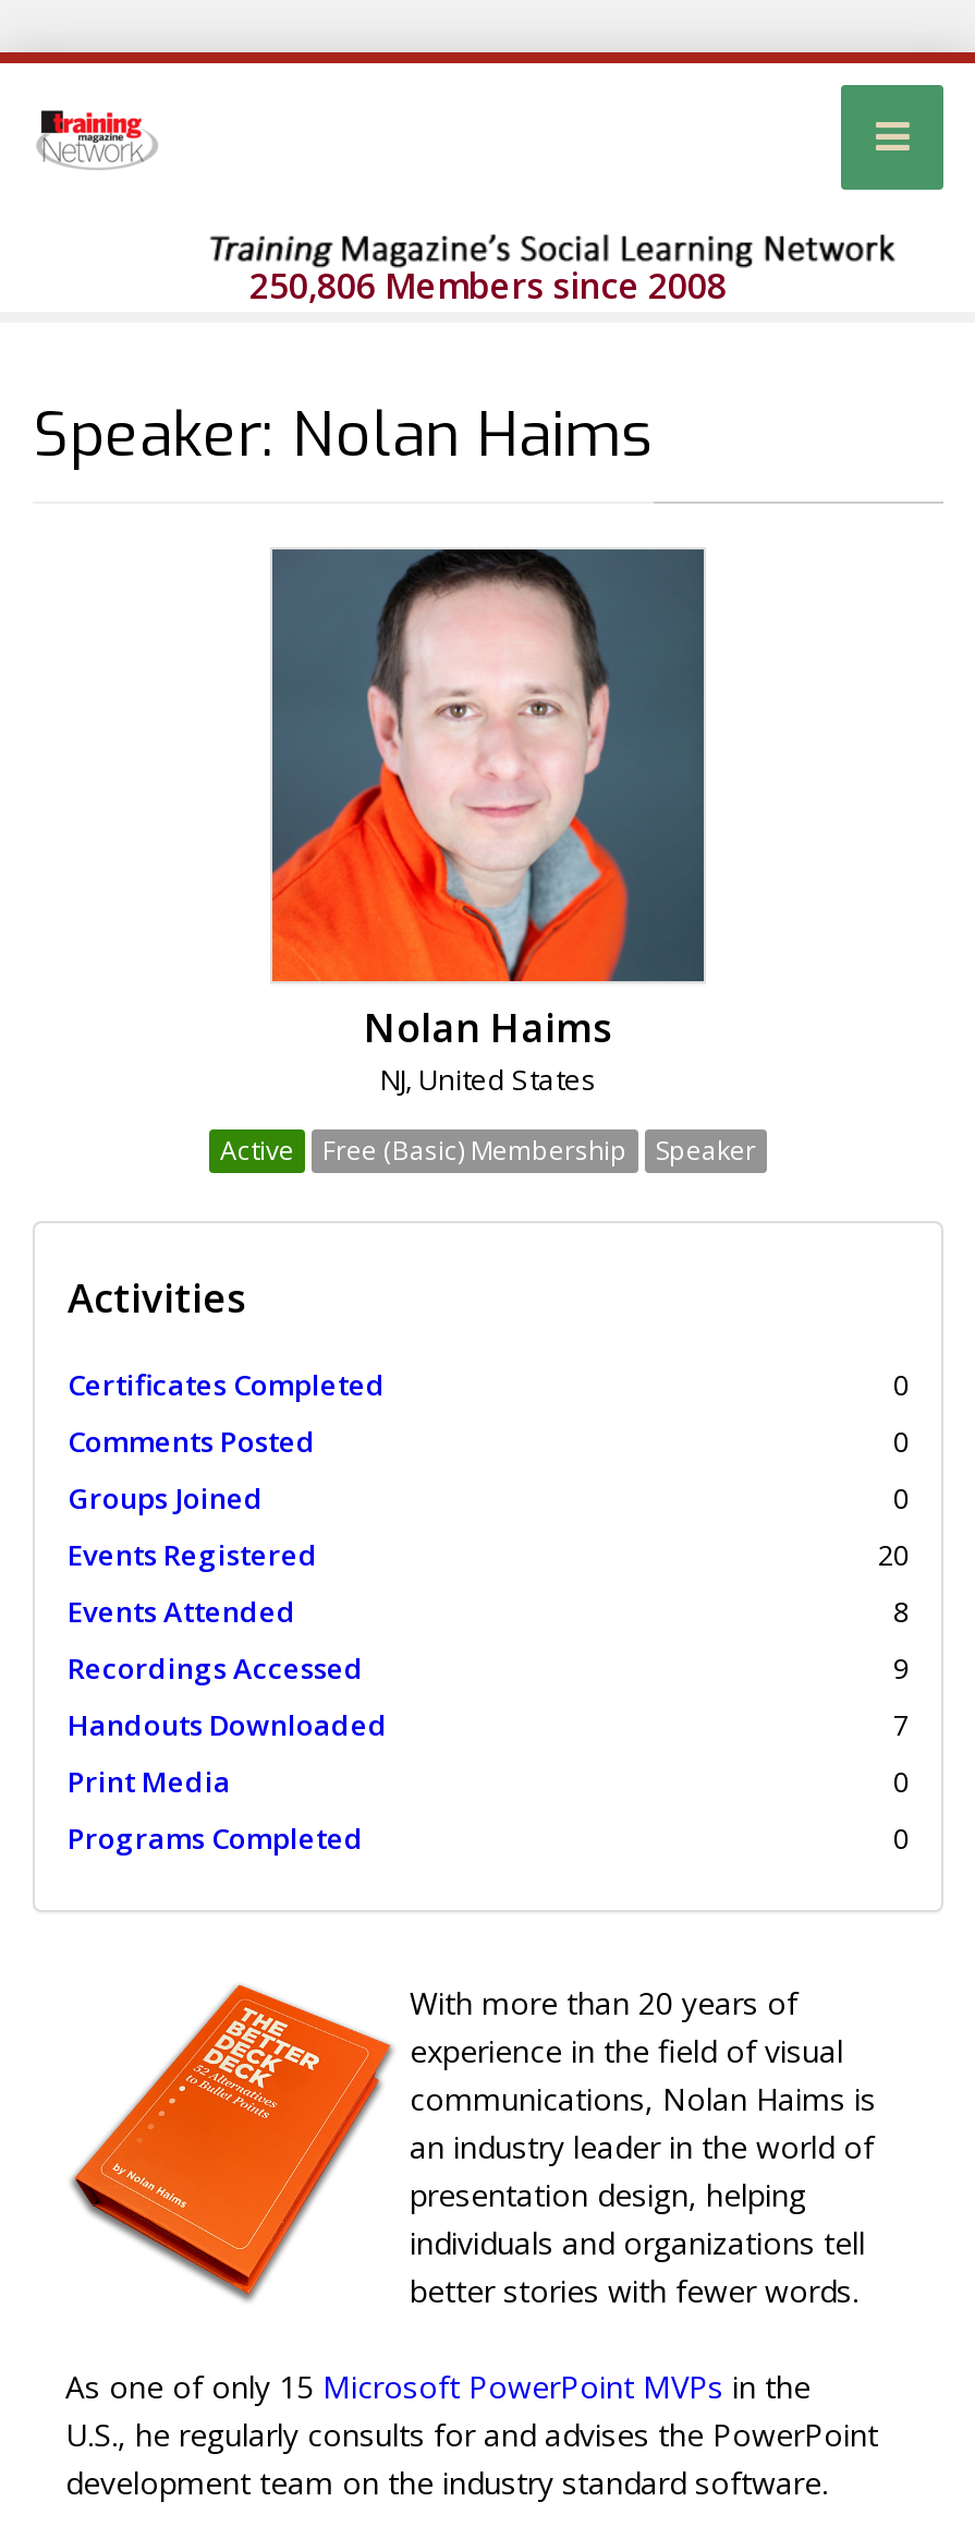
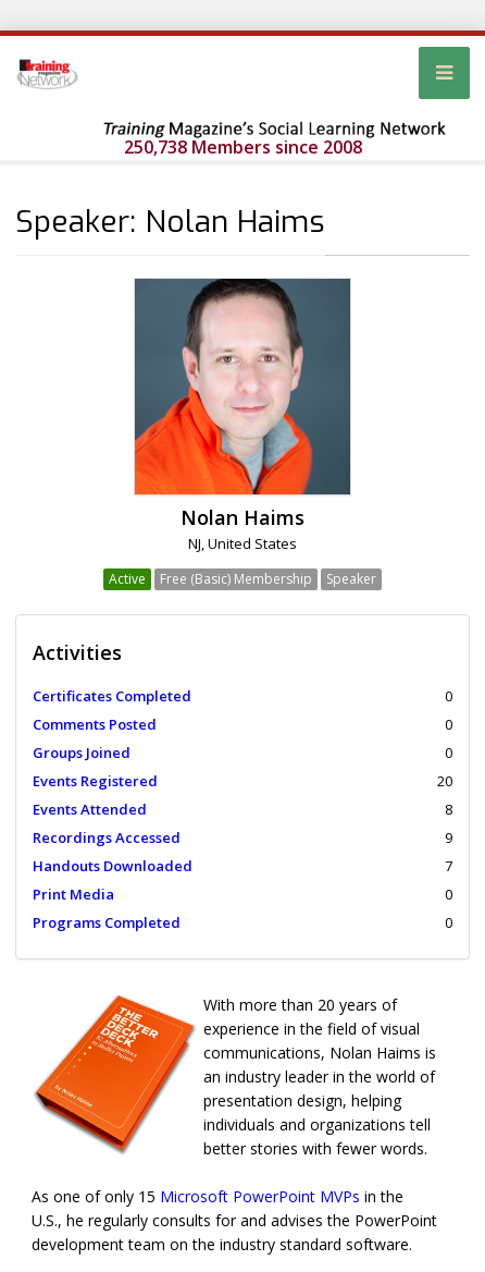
- 250,806 Members since 2008
+ 250,738 Members since 2008
